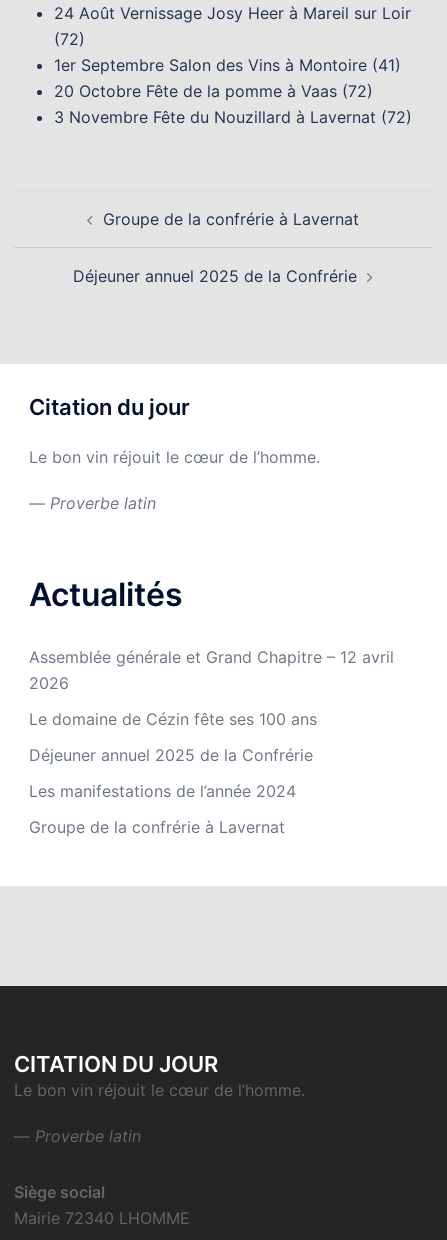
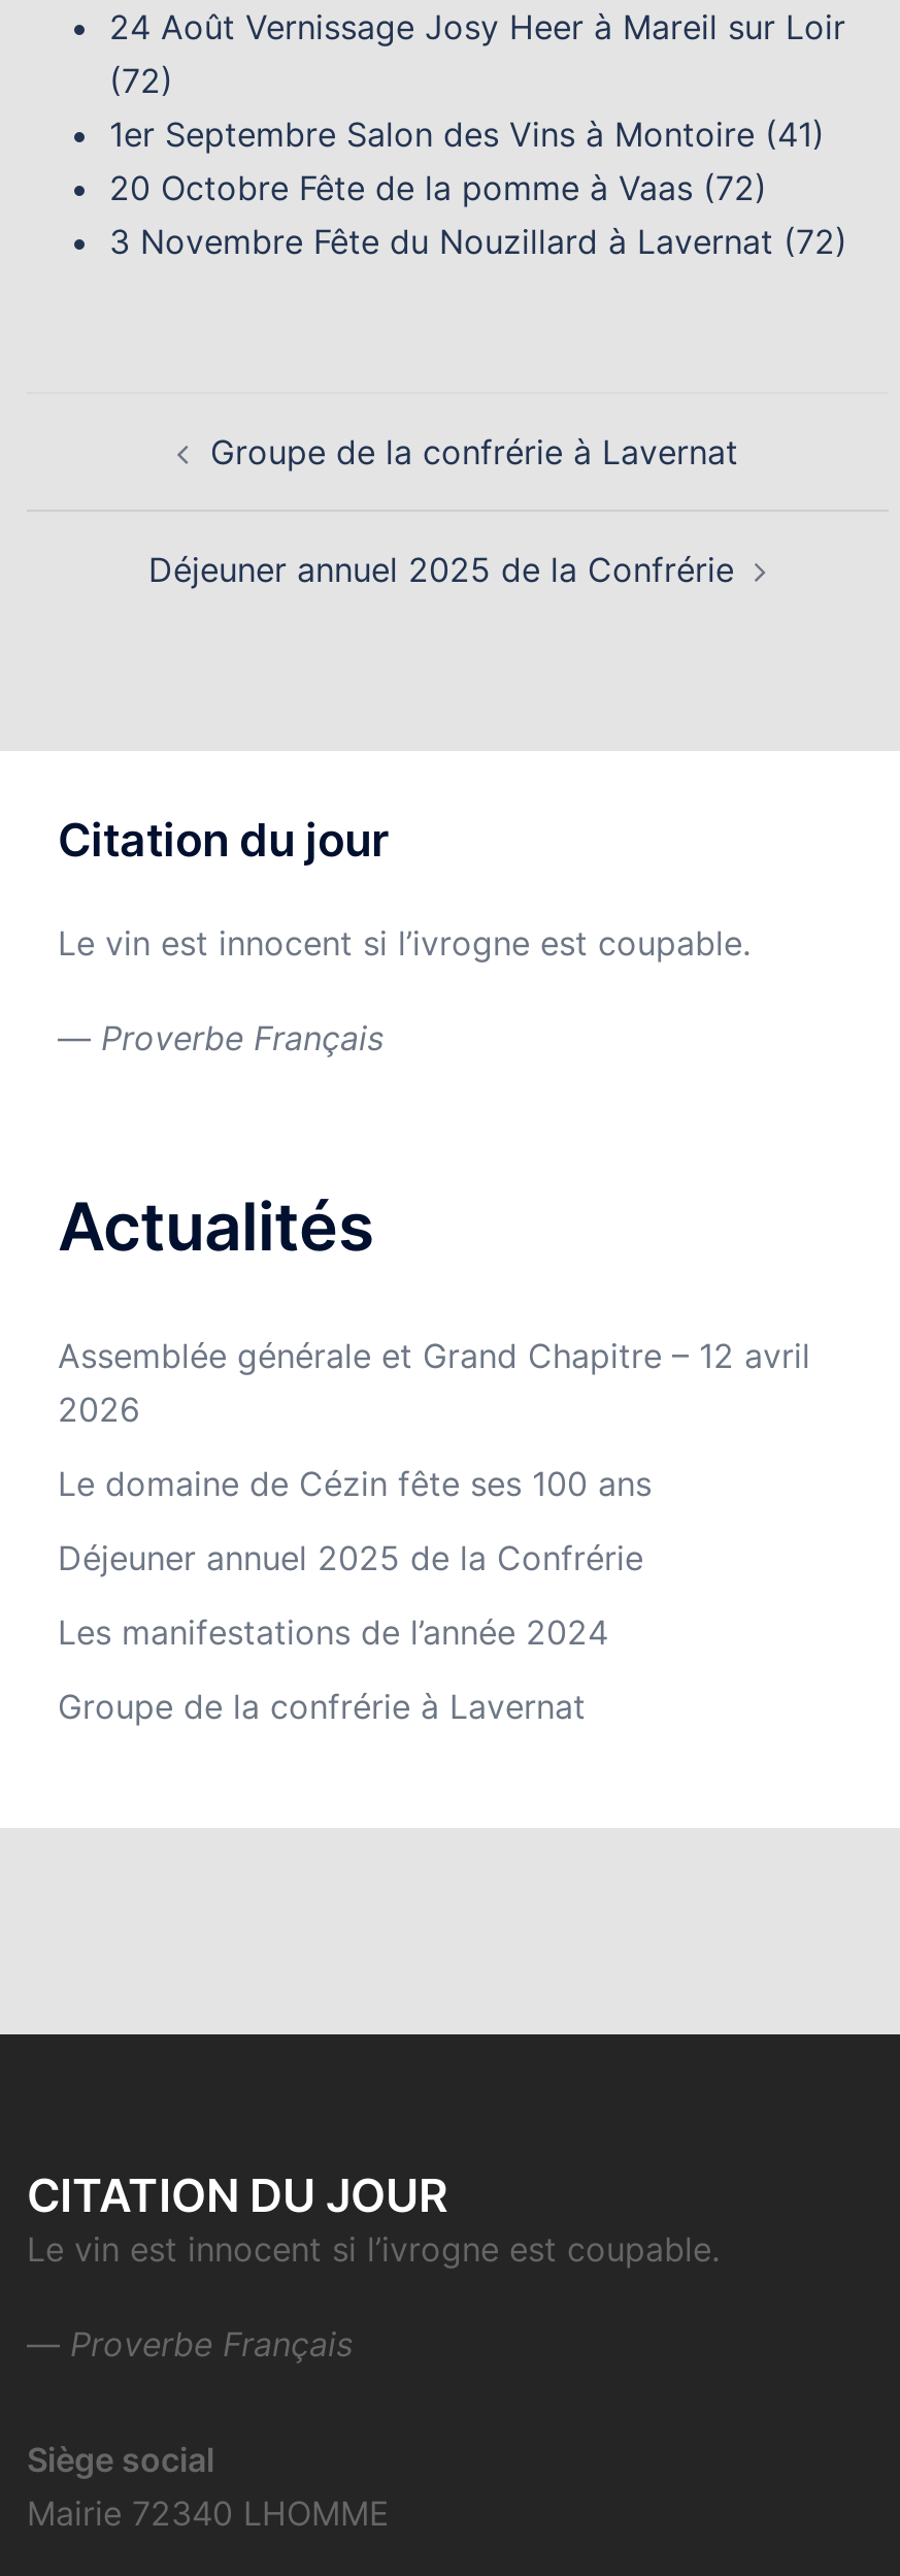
- Le bon vin réjouit le cœur de l’homme.
+ Le vin est innocent si l’ivrogne est coupable.

- — Proverbe latin
+ — Proverbe Français

- Le bon vin réjouit le cœur de l’homme.
+ Le vin est innocent si l’ivrogne est coupable.

- — Proverbe latin
+ — Proverbe Français
